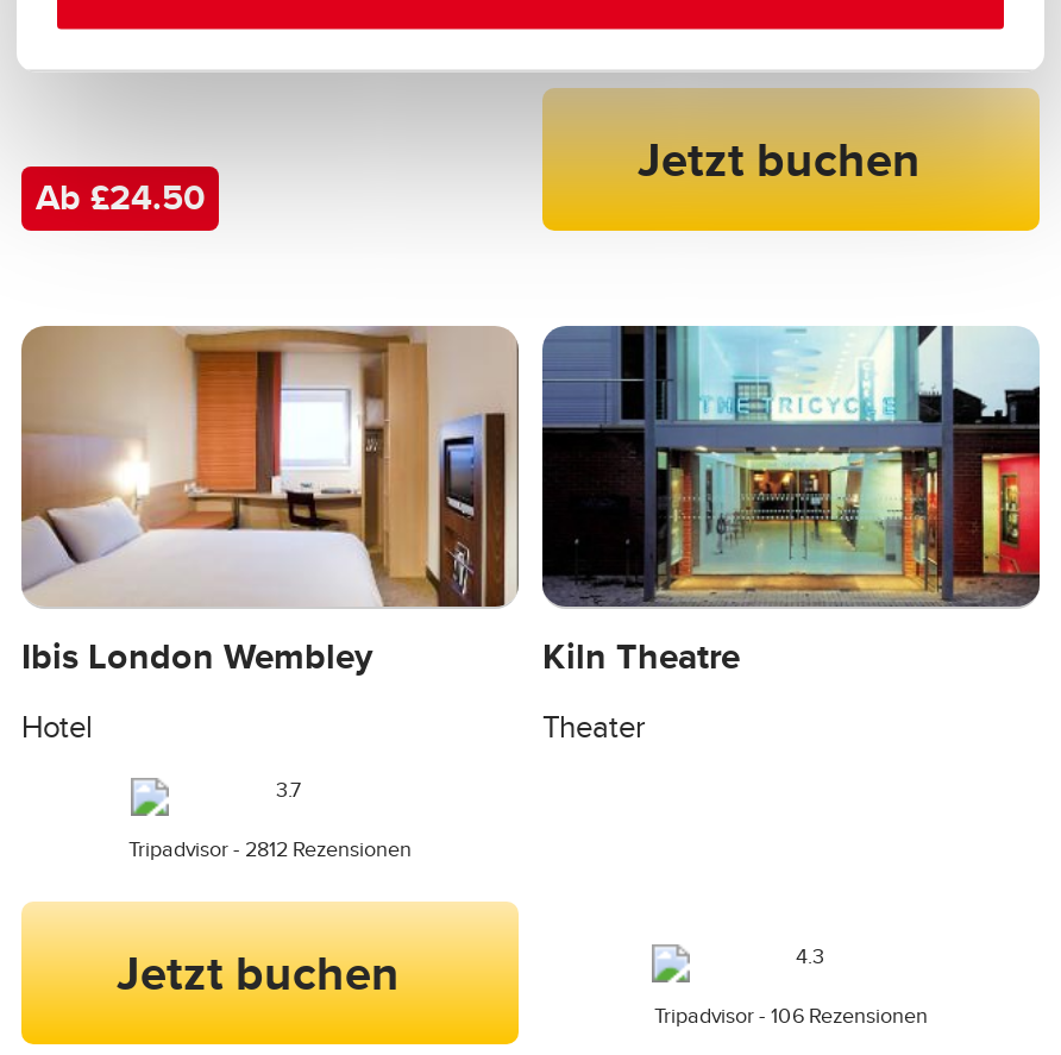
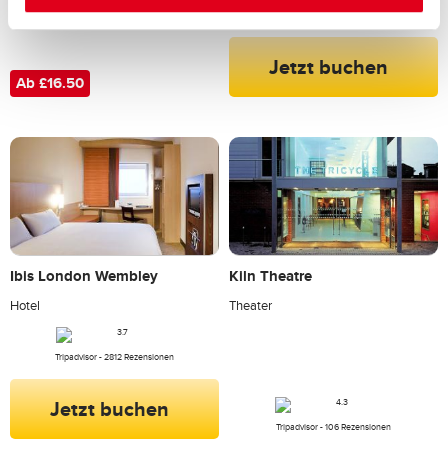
- Ab £24.50
+ Ab £16.50
